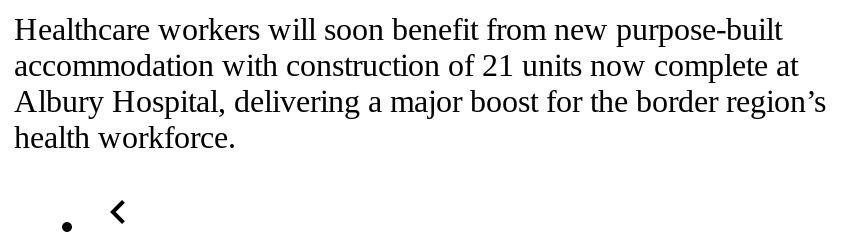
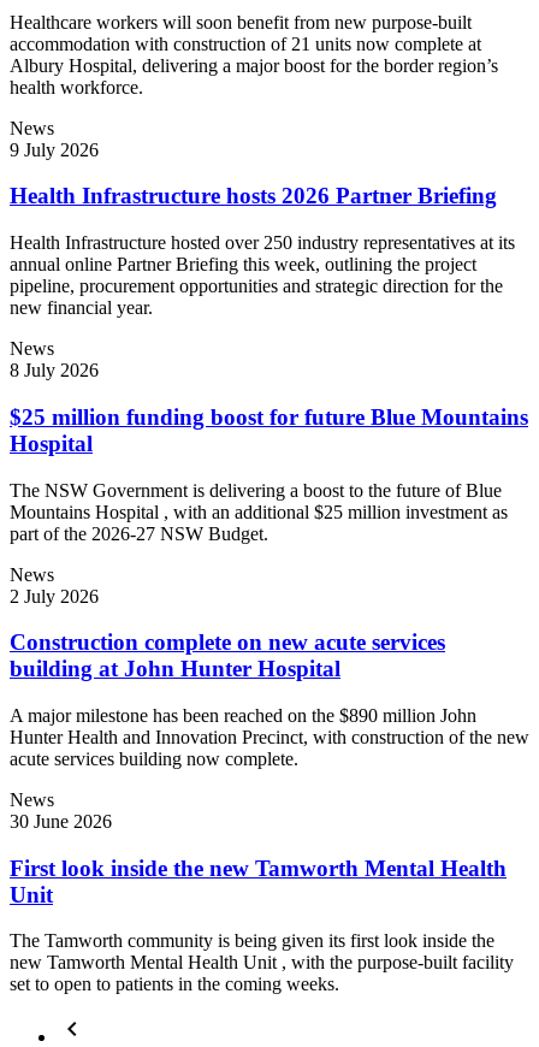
+ News
+ 9 July 2026
+ Health Infrastructure hosts 2026 Partner Briefing
+ Health Infrastructure hosted over 250 industry representatives at its
+ annual online Partner Briefing this week, outlining the project
+ pipeline, procurement opportunities and strategic direction for the
+ new financial year.
+ News
+ 8 July 2026
+ $25 million funding boost for future Blue Mountains
+ Hospital
+ The NSW Government is delivering a boost to the future of Blue
+ Mountains Hospital , with an additional $25 million investment as
+ part of the 2026-27 NSW Budget.
+ News
+ 2 July 2026
+ Construction complete on new acute services
+ building at John Hunter Hospital
+ A major milestone has been reached on the $890 million John
+ Hunter Health and Innovation Precinct, with construction of the new
+ acute services building now complete.
+ News
+ 30 June 2026
+ First look inside the new Tamworth Mental Health
+ Unit
+ The Tamworth community is being given its first look inside the
+ new Tamworth Mental Health Unit , with the purpose-built facility
+ set to open to patients in the coming weeks.
